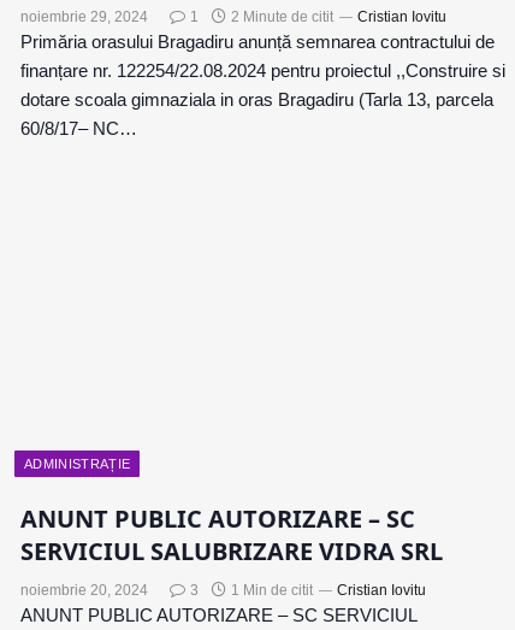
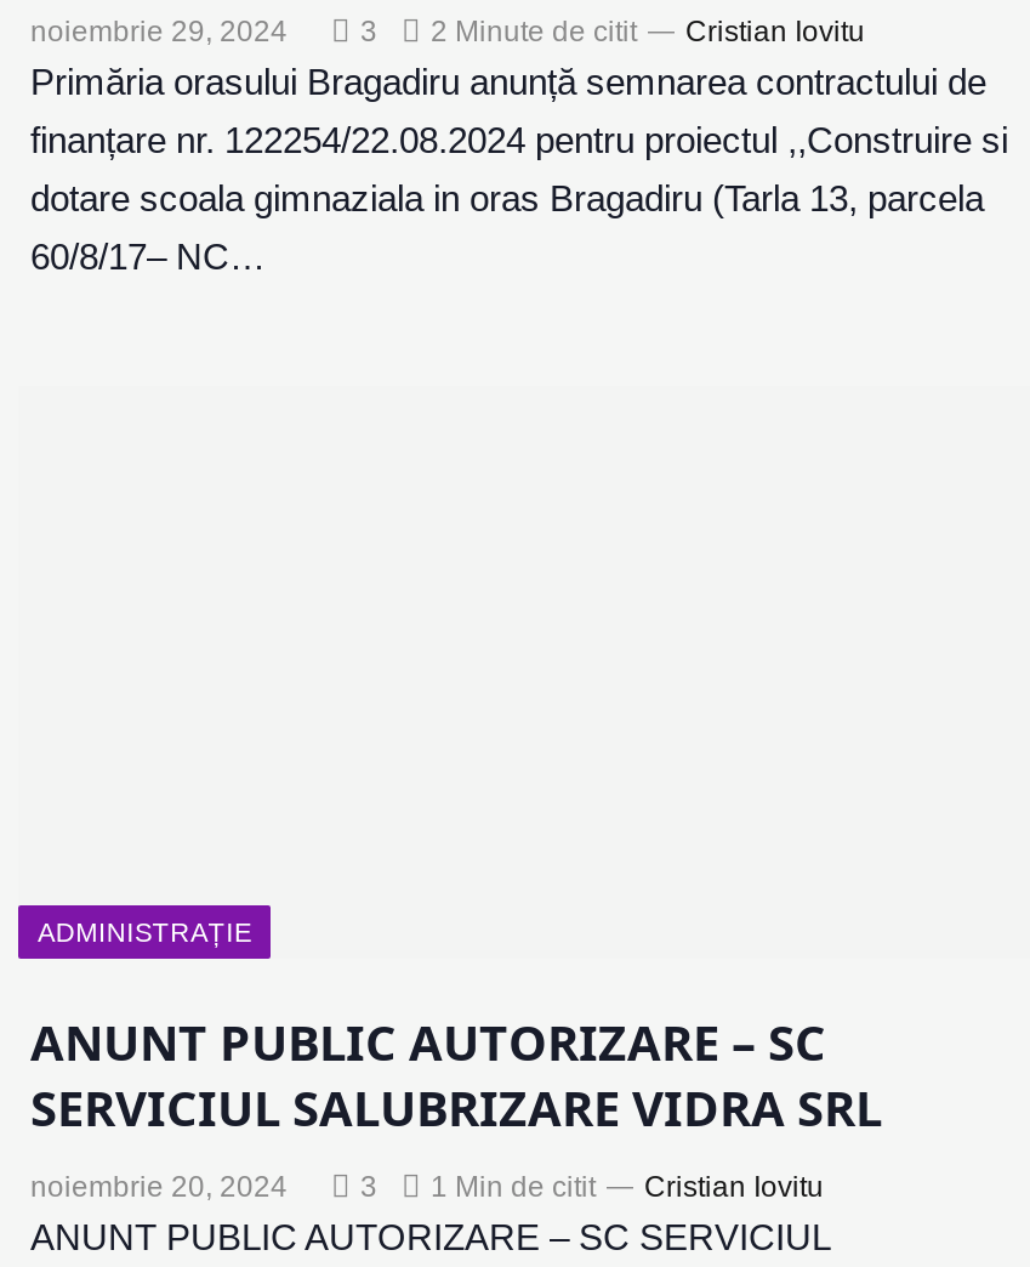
- 1 2 Minute de citit Cristian Iovitu
+ 3 2 Minute de citit Cristian Iovitu
